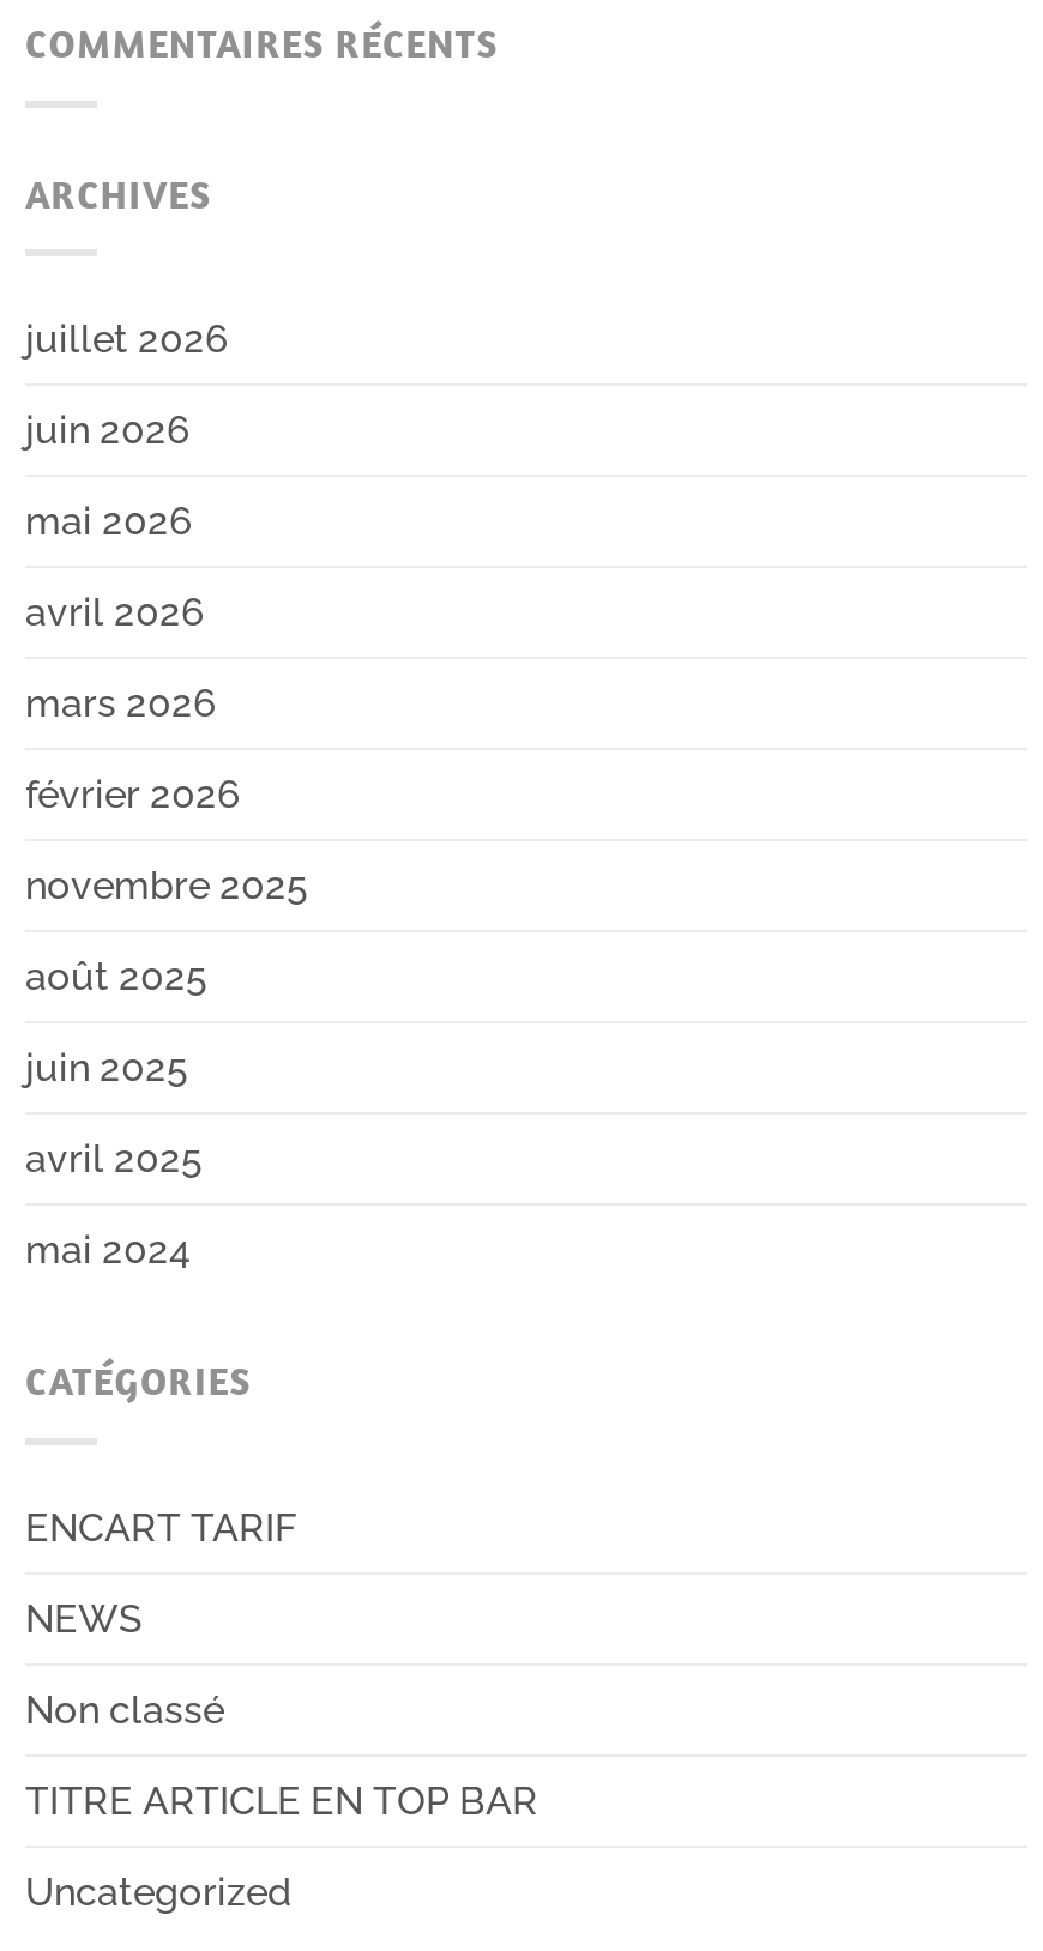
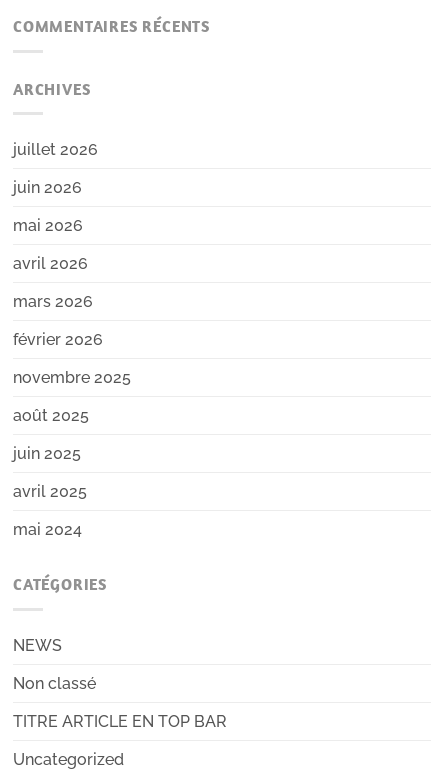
- ENCART TARIF
